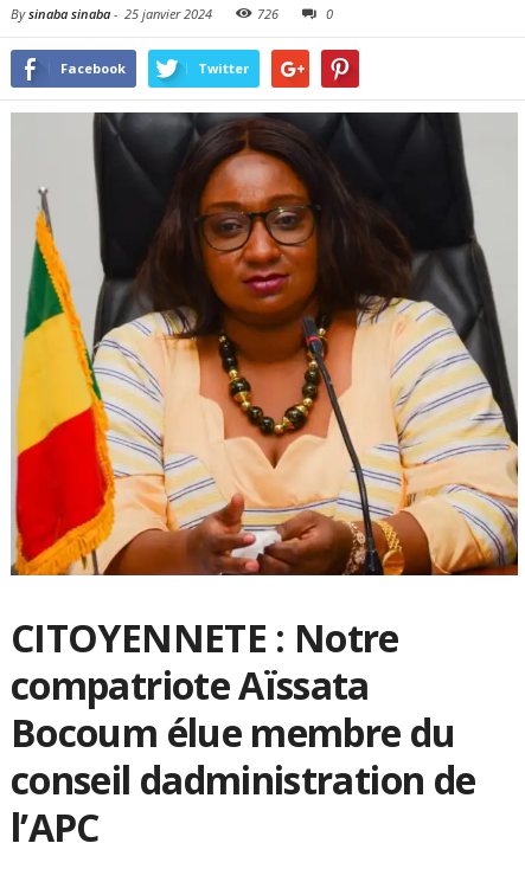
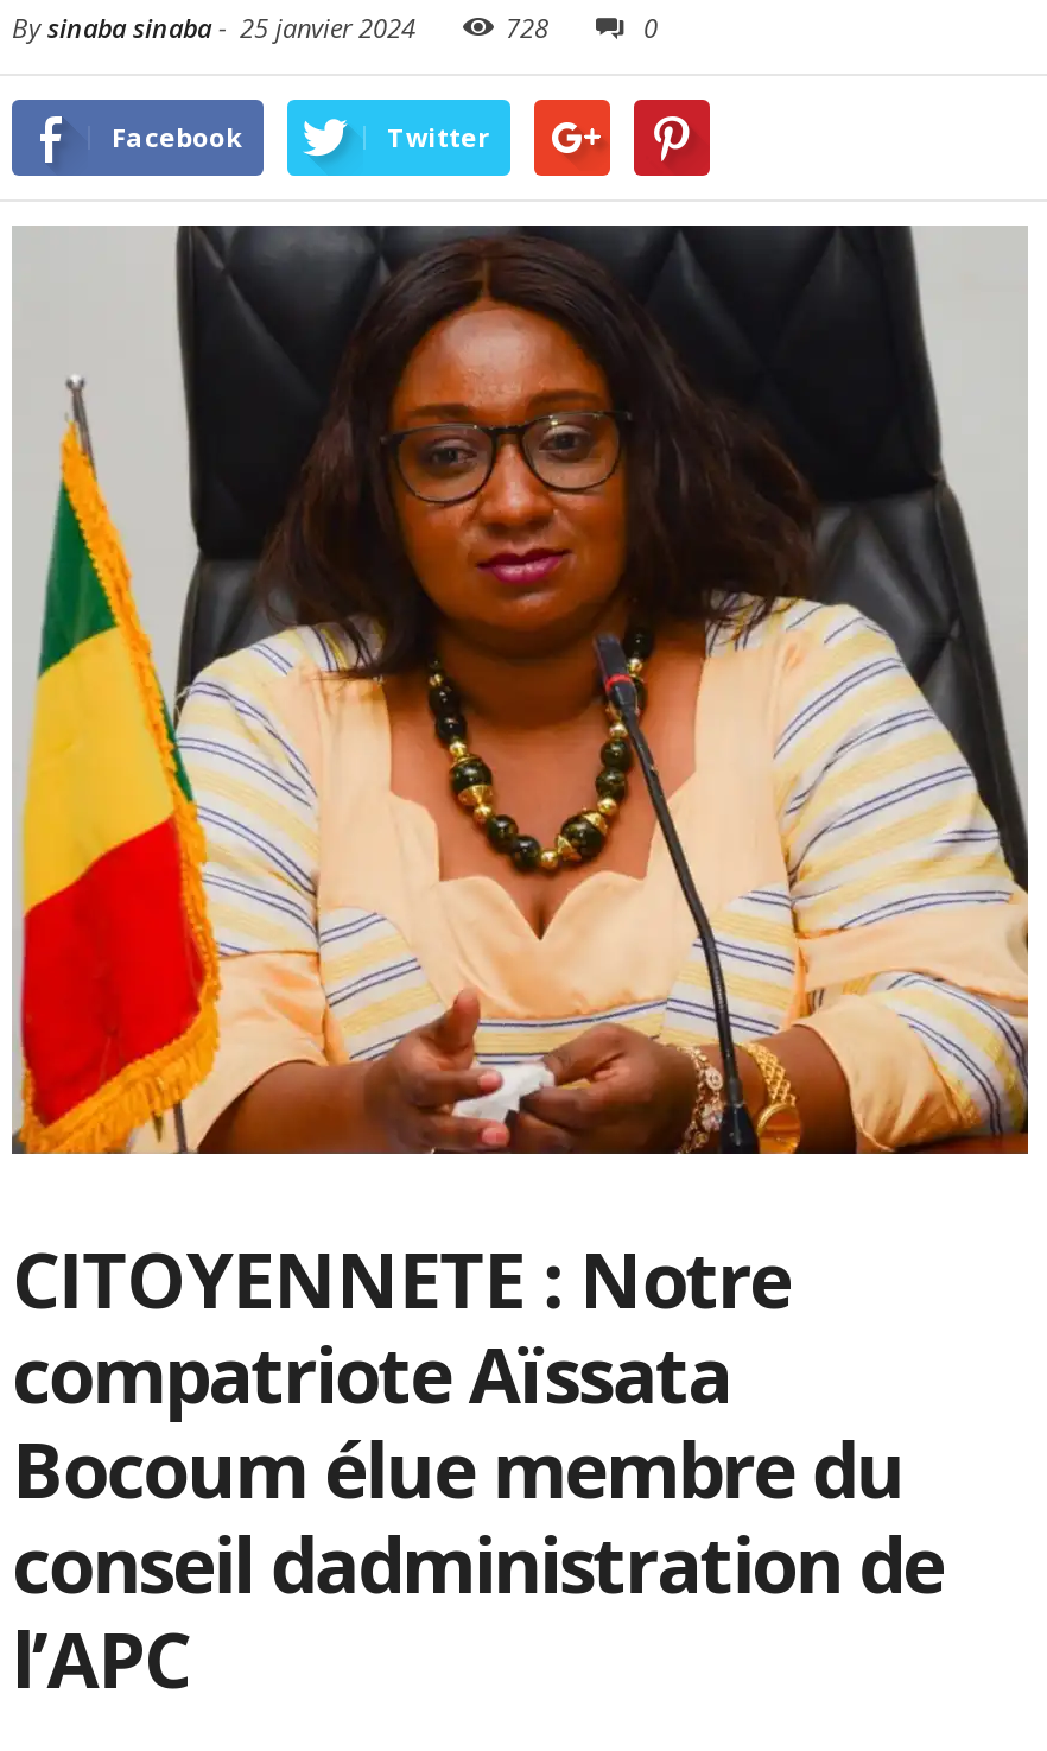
- 726
+ 728
